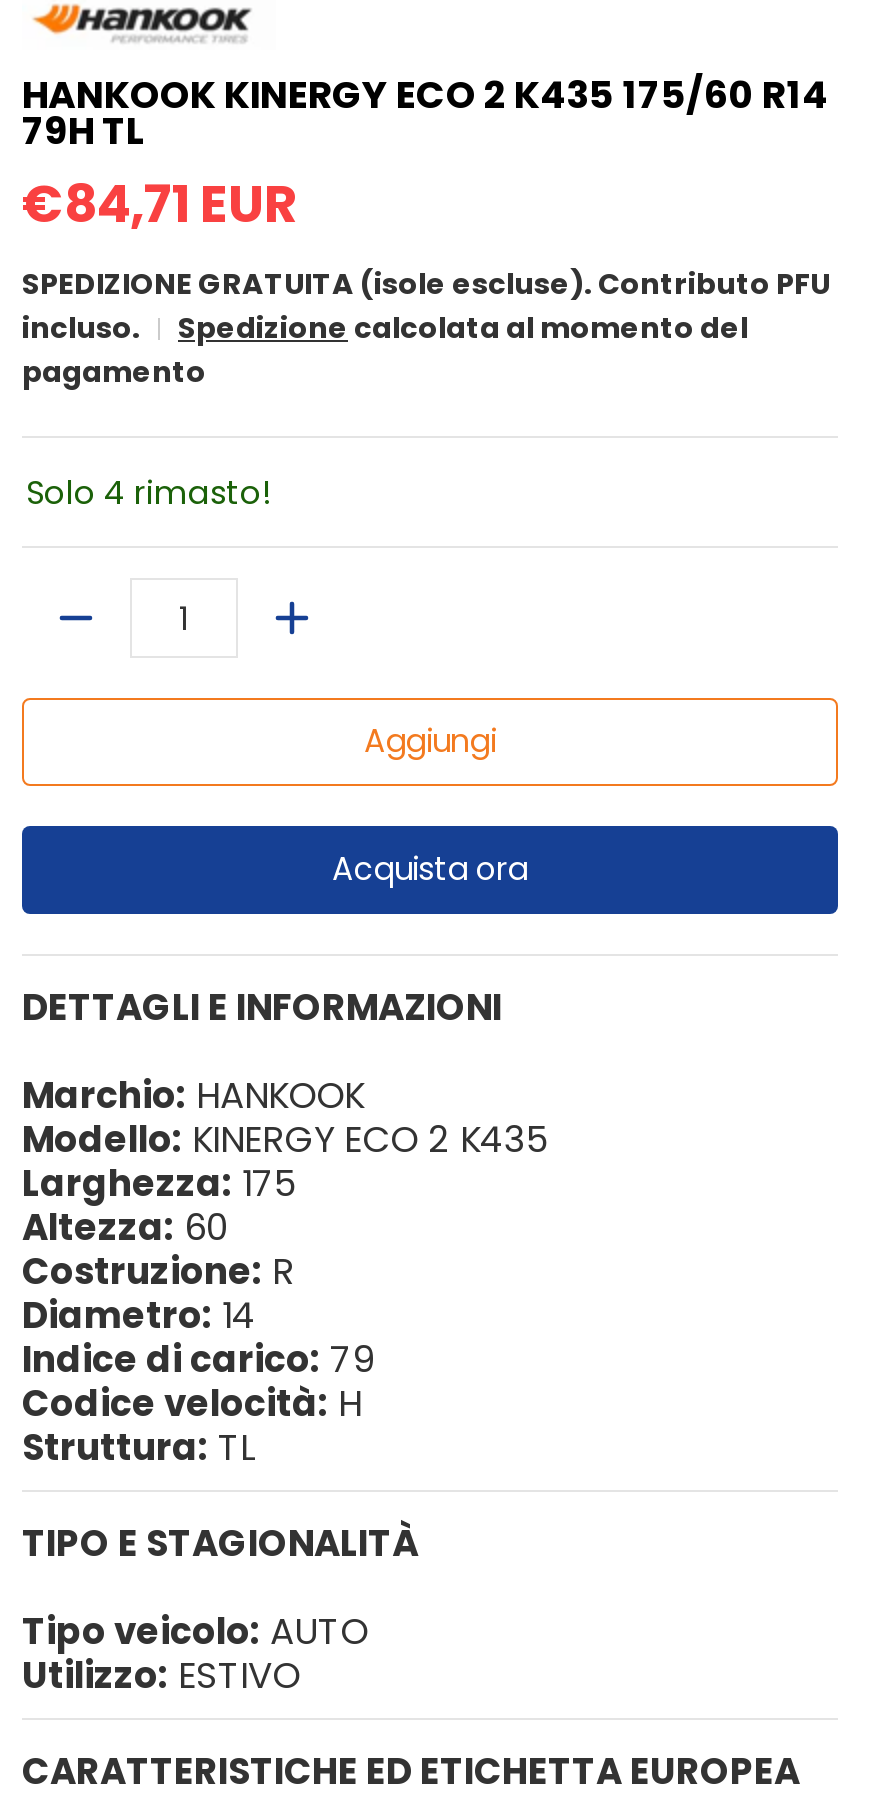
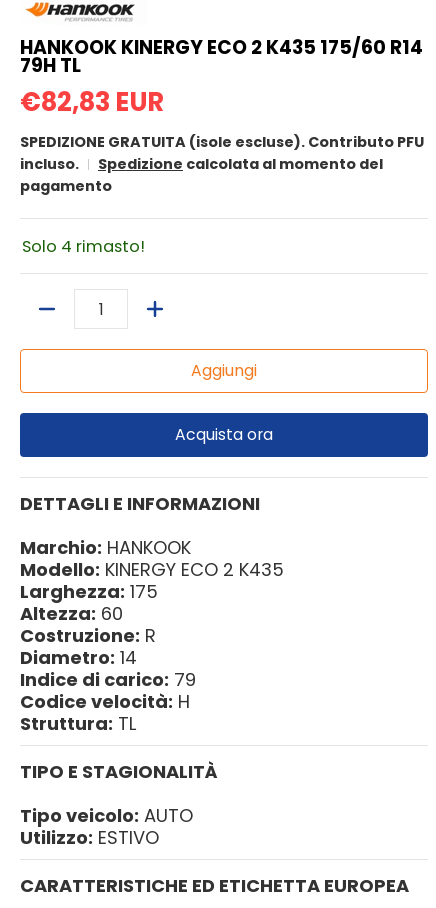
- €84,71 EUR
+ €82,83 EUR
